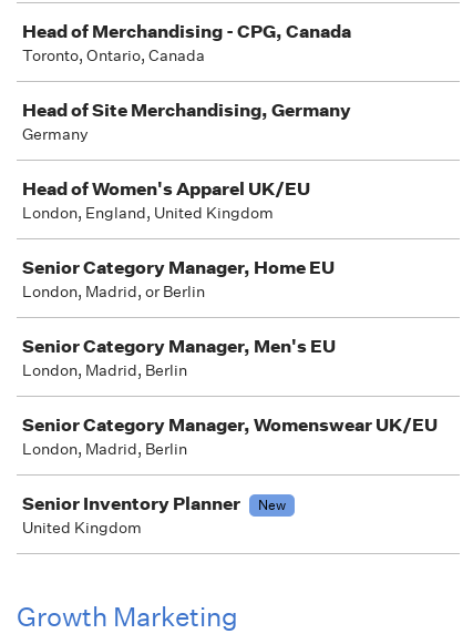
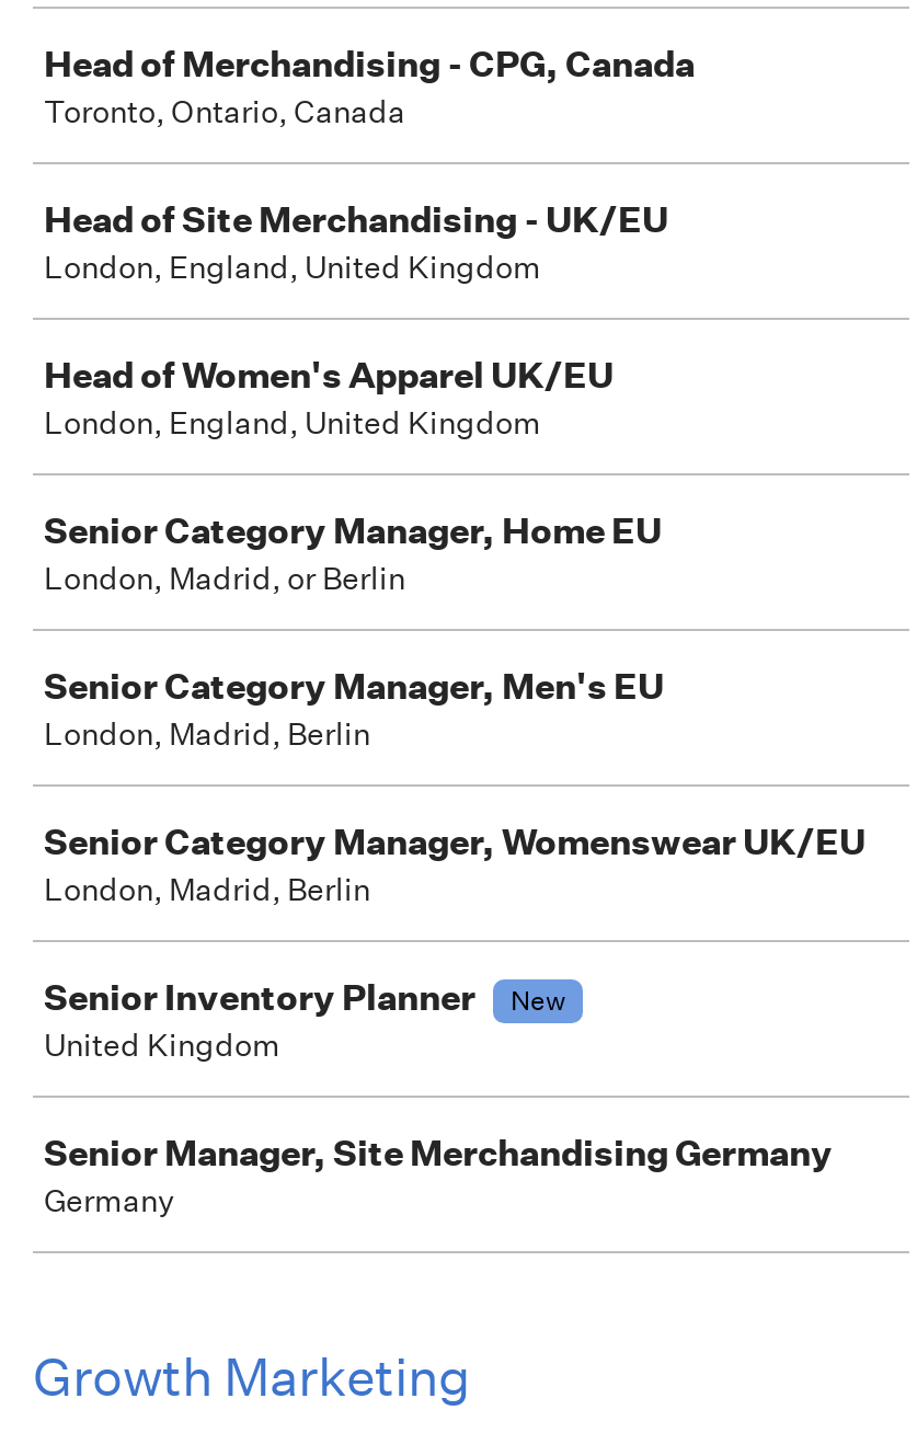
- Head of Site Merchandising, Germany
- Germany
+ Head of Site Merchandising - UK/EU
+ London, England, United Kingdom

+ Senior Manager, Site Merchandising Germany
+ Germany
